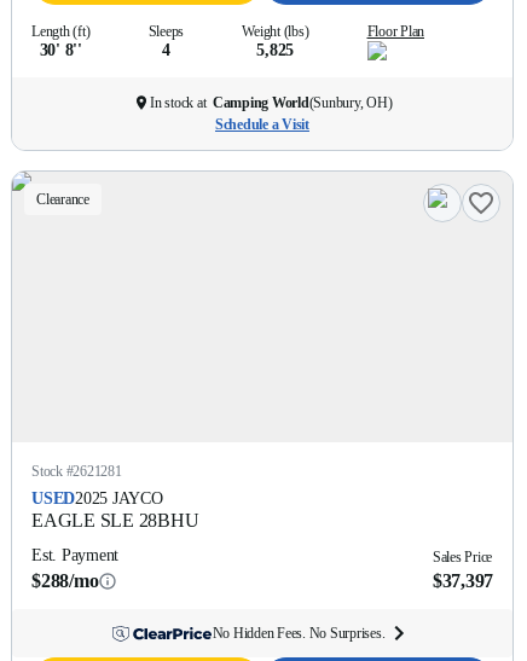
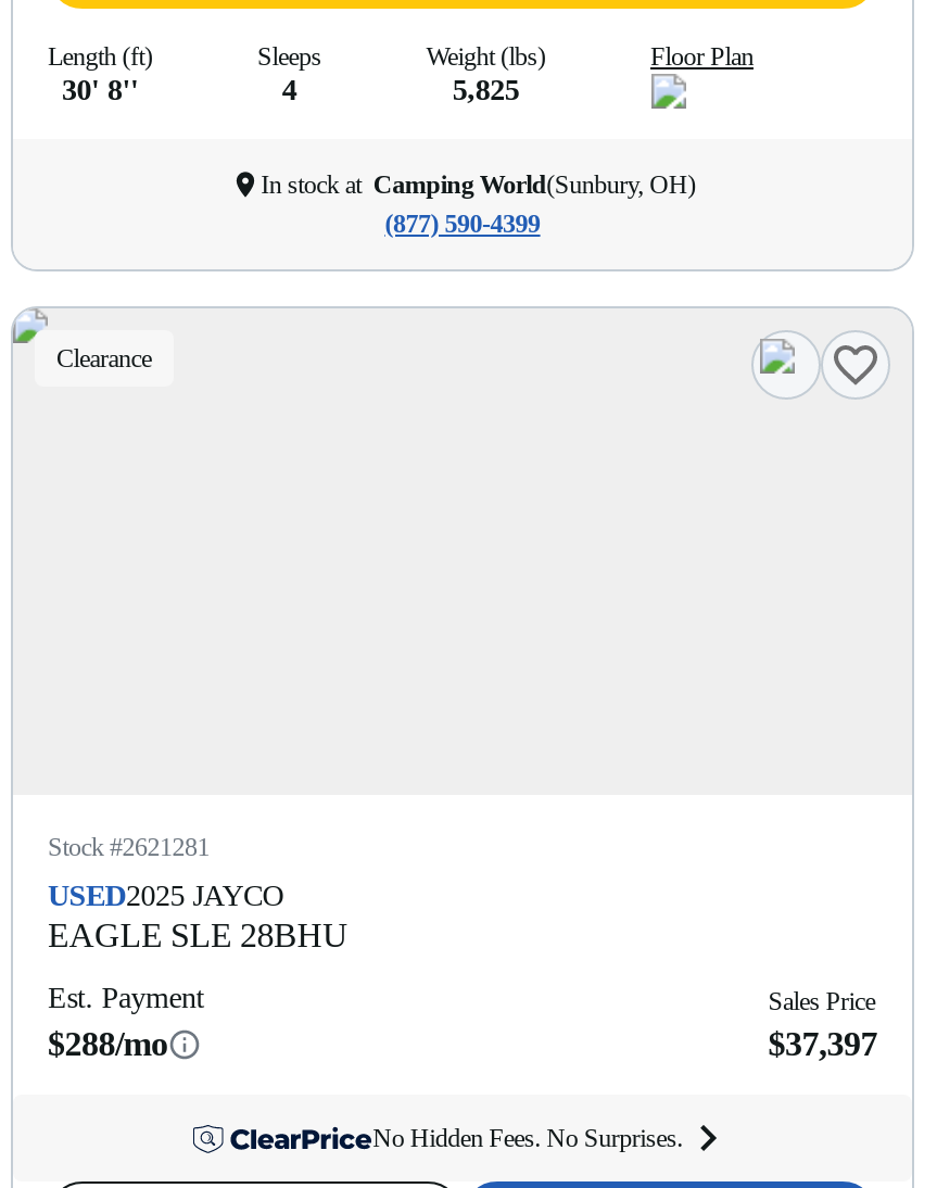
- Schedule a Visit
+ (877) 590-4399
